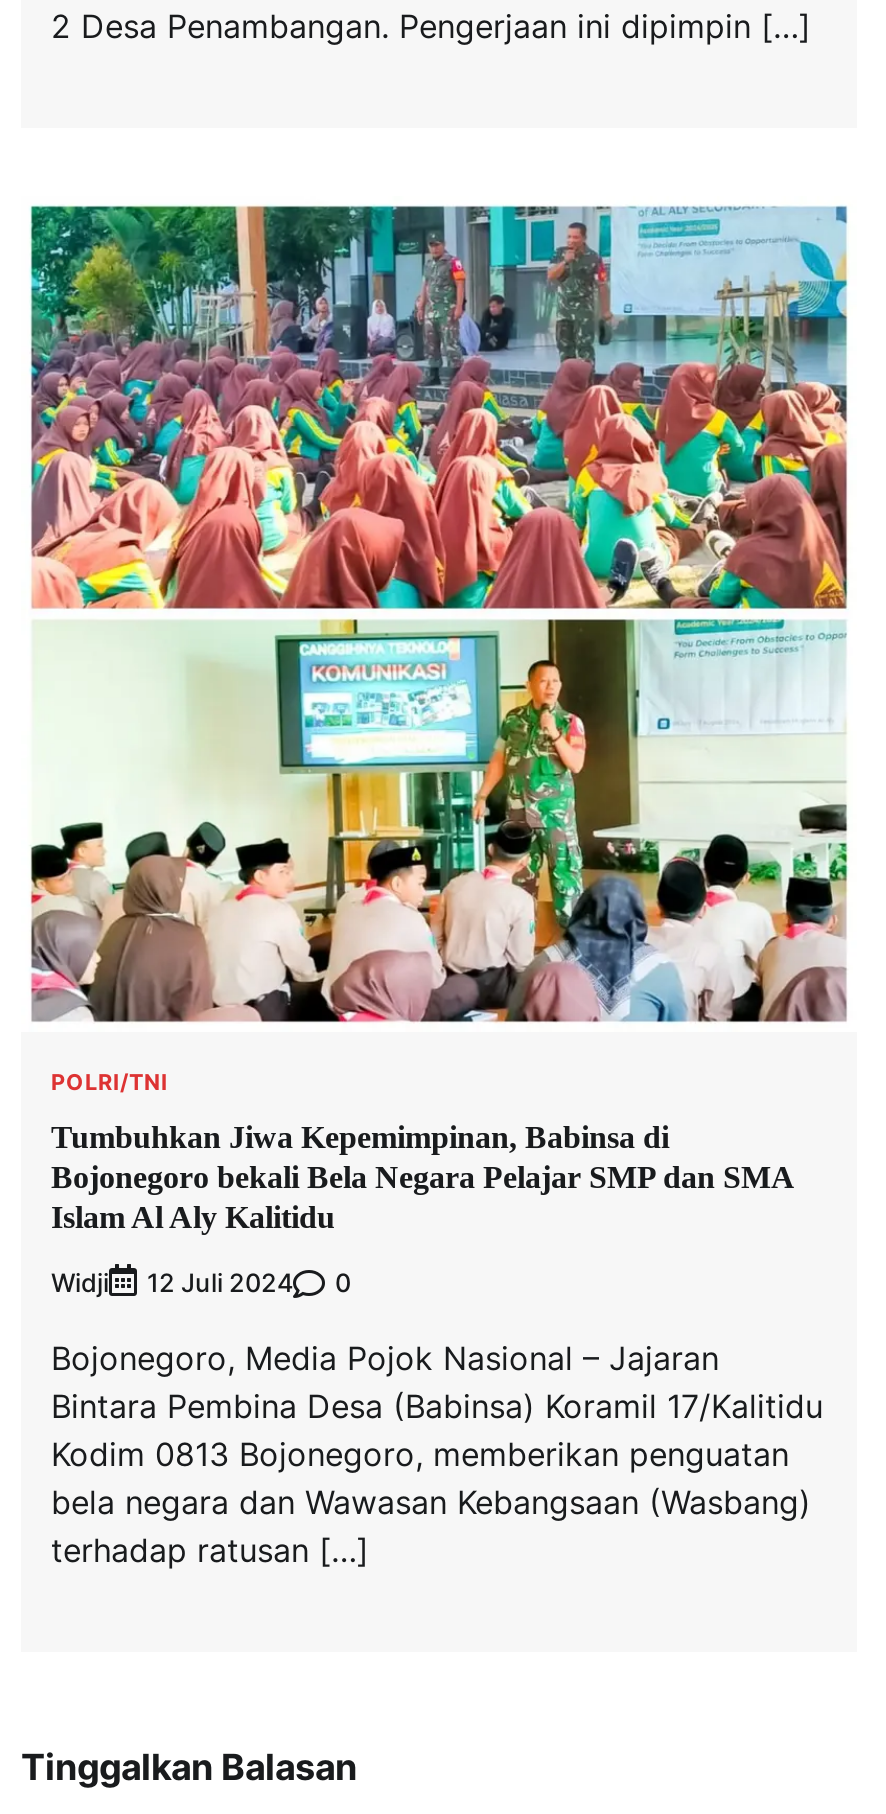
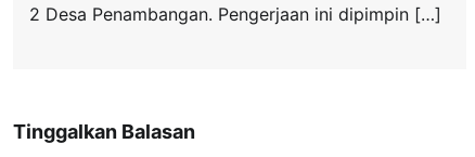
- [image]
- POLRI/TNI
- Tumbuhkan Jiwa Kepemimpinan, Babinsa di
- Bojonegoro bekali Bela Negara Pelajar SMP dan SMA
- Islam Al Aly Kalitidu
- Widji
- 12 Juli 2024
- 0
- Bojonegoro, Media Pojok Nasional – Jajaran
- Bintara Pembina Desa (Babinsa) Koramil 17/Kalitidu
- Kodim 0813 Bojonegoro, memberikan penguatan
- bela negara dan Wawasan Kebangsaan (Wasbang)
- terhadap ratusan […]
